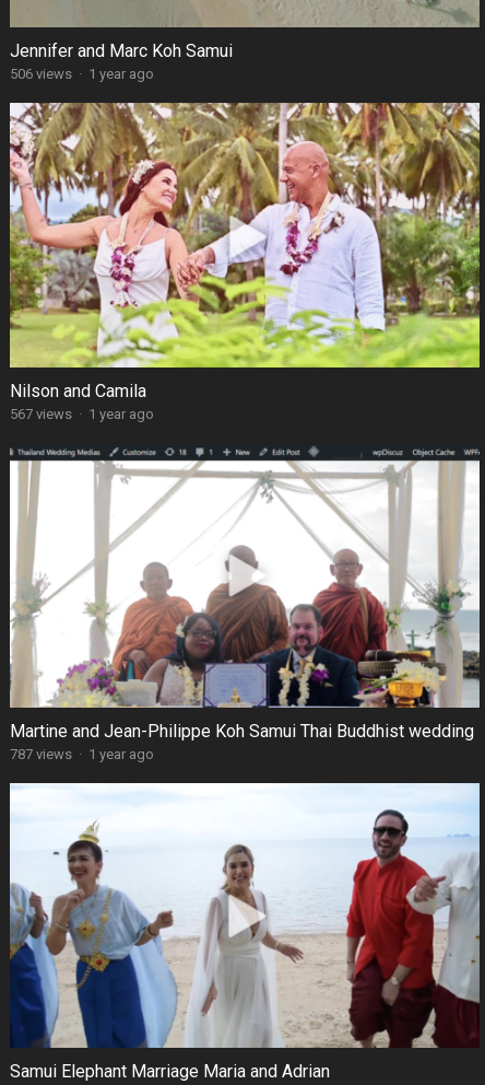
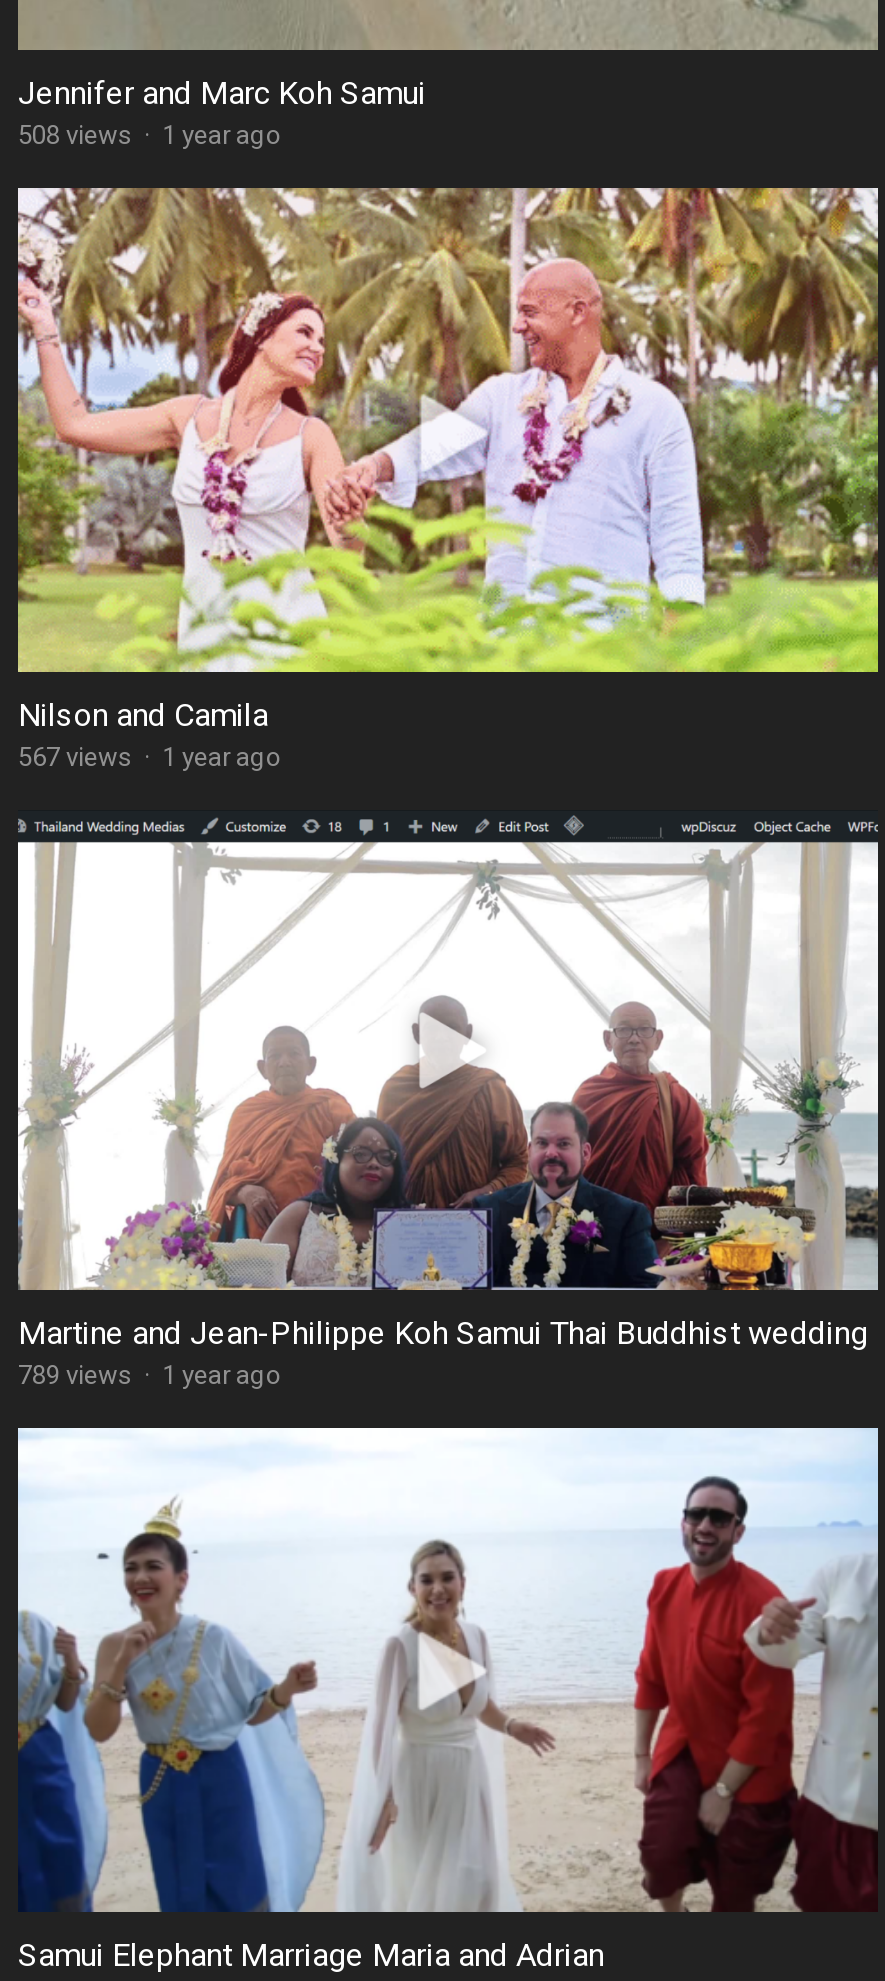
- 506 views · 1 year ago
+ 508 views · 1 year ago

- 787 views · 1 year ago
+ 789 views · 1 year ago
